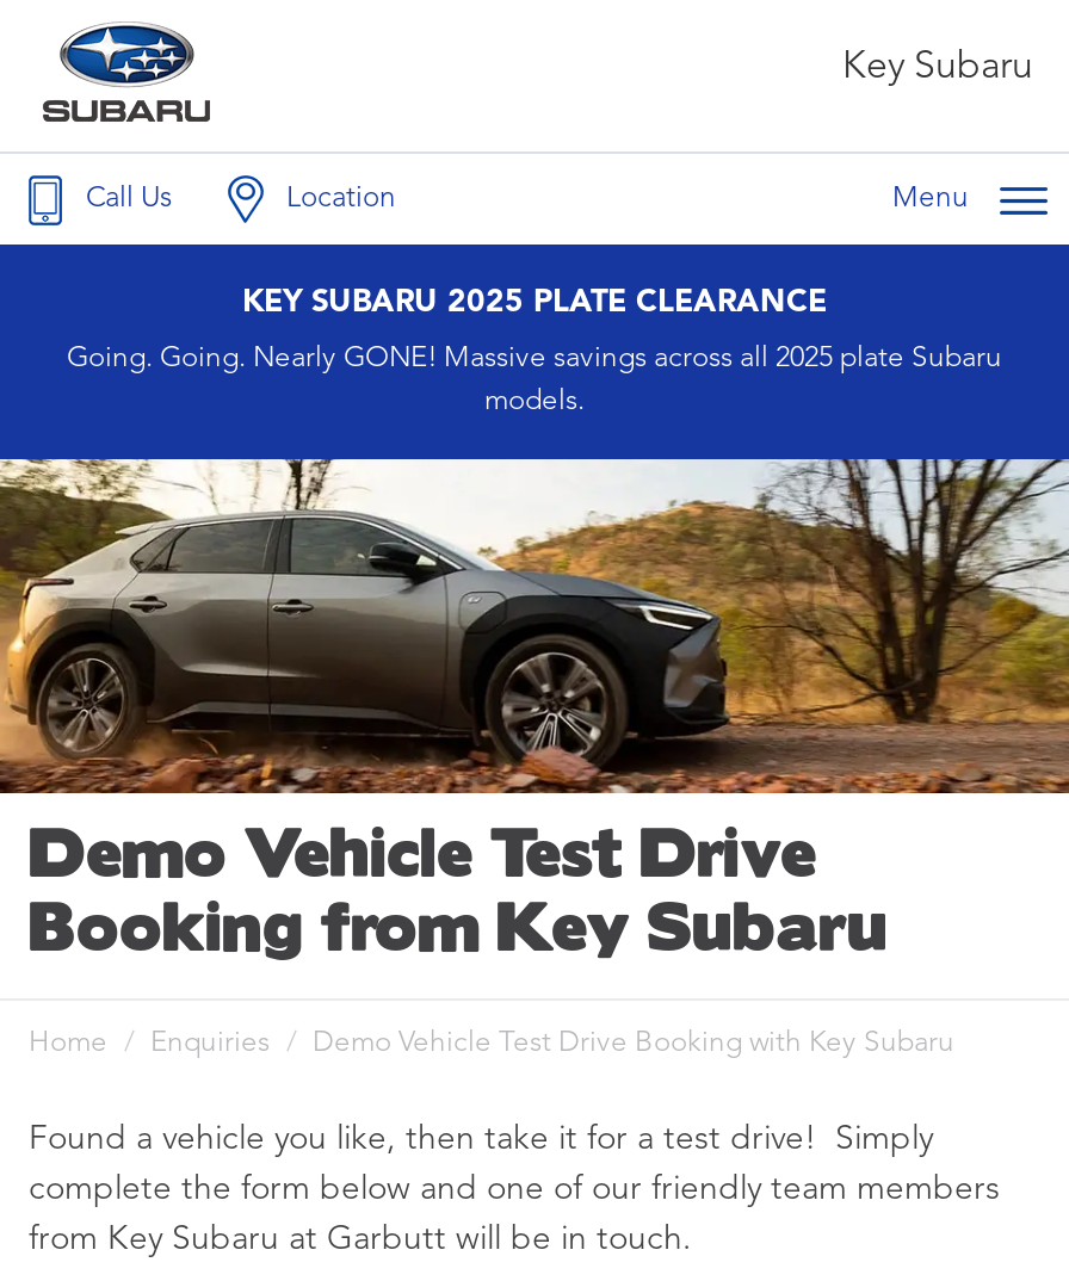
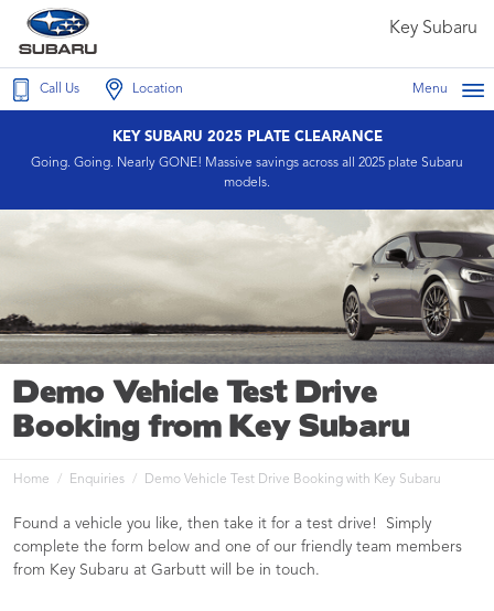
- [image]
+ [image]
